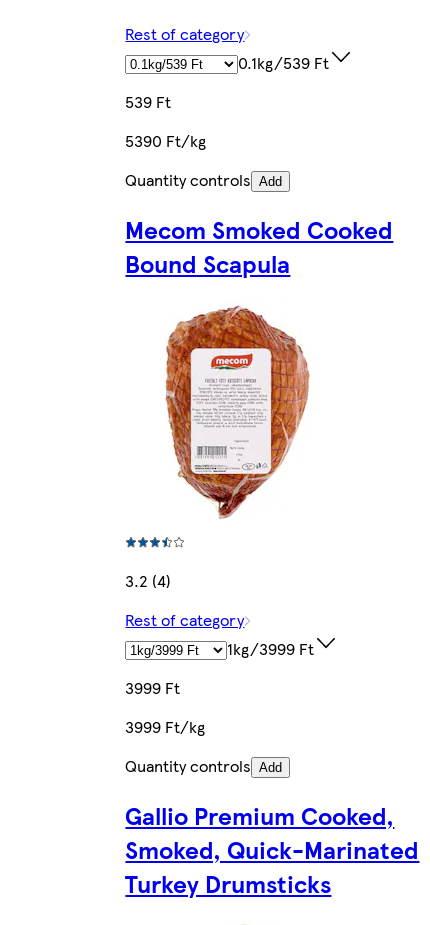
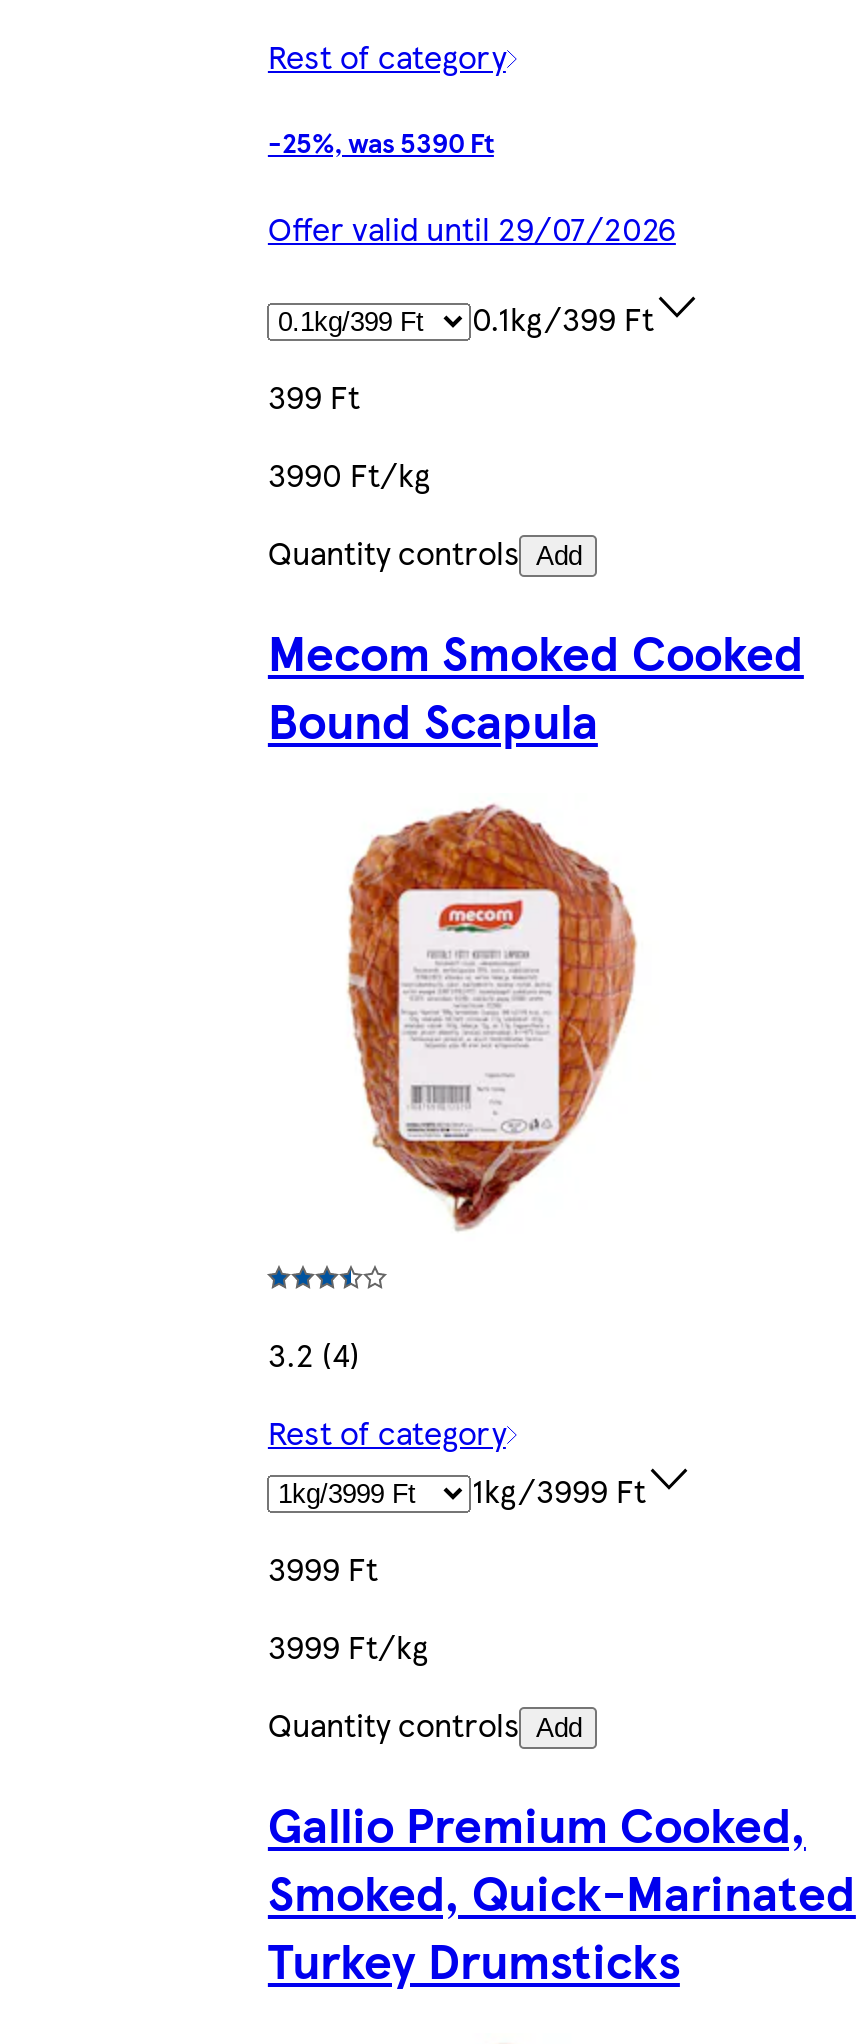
- 0.1kg/539 Ft
- 539 Ft
- 5390 Ft/kg
+ -25%, was 5390 Ft
+ Offer valid until 29/07/2026
+ 0.1kg/399 Ft
+ 399 Ft
+ 3990 Ft/kg
